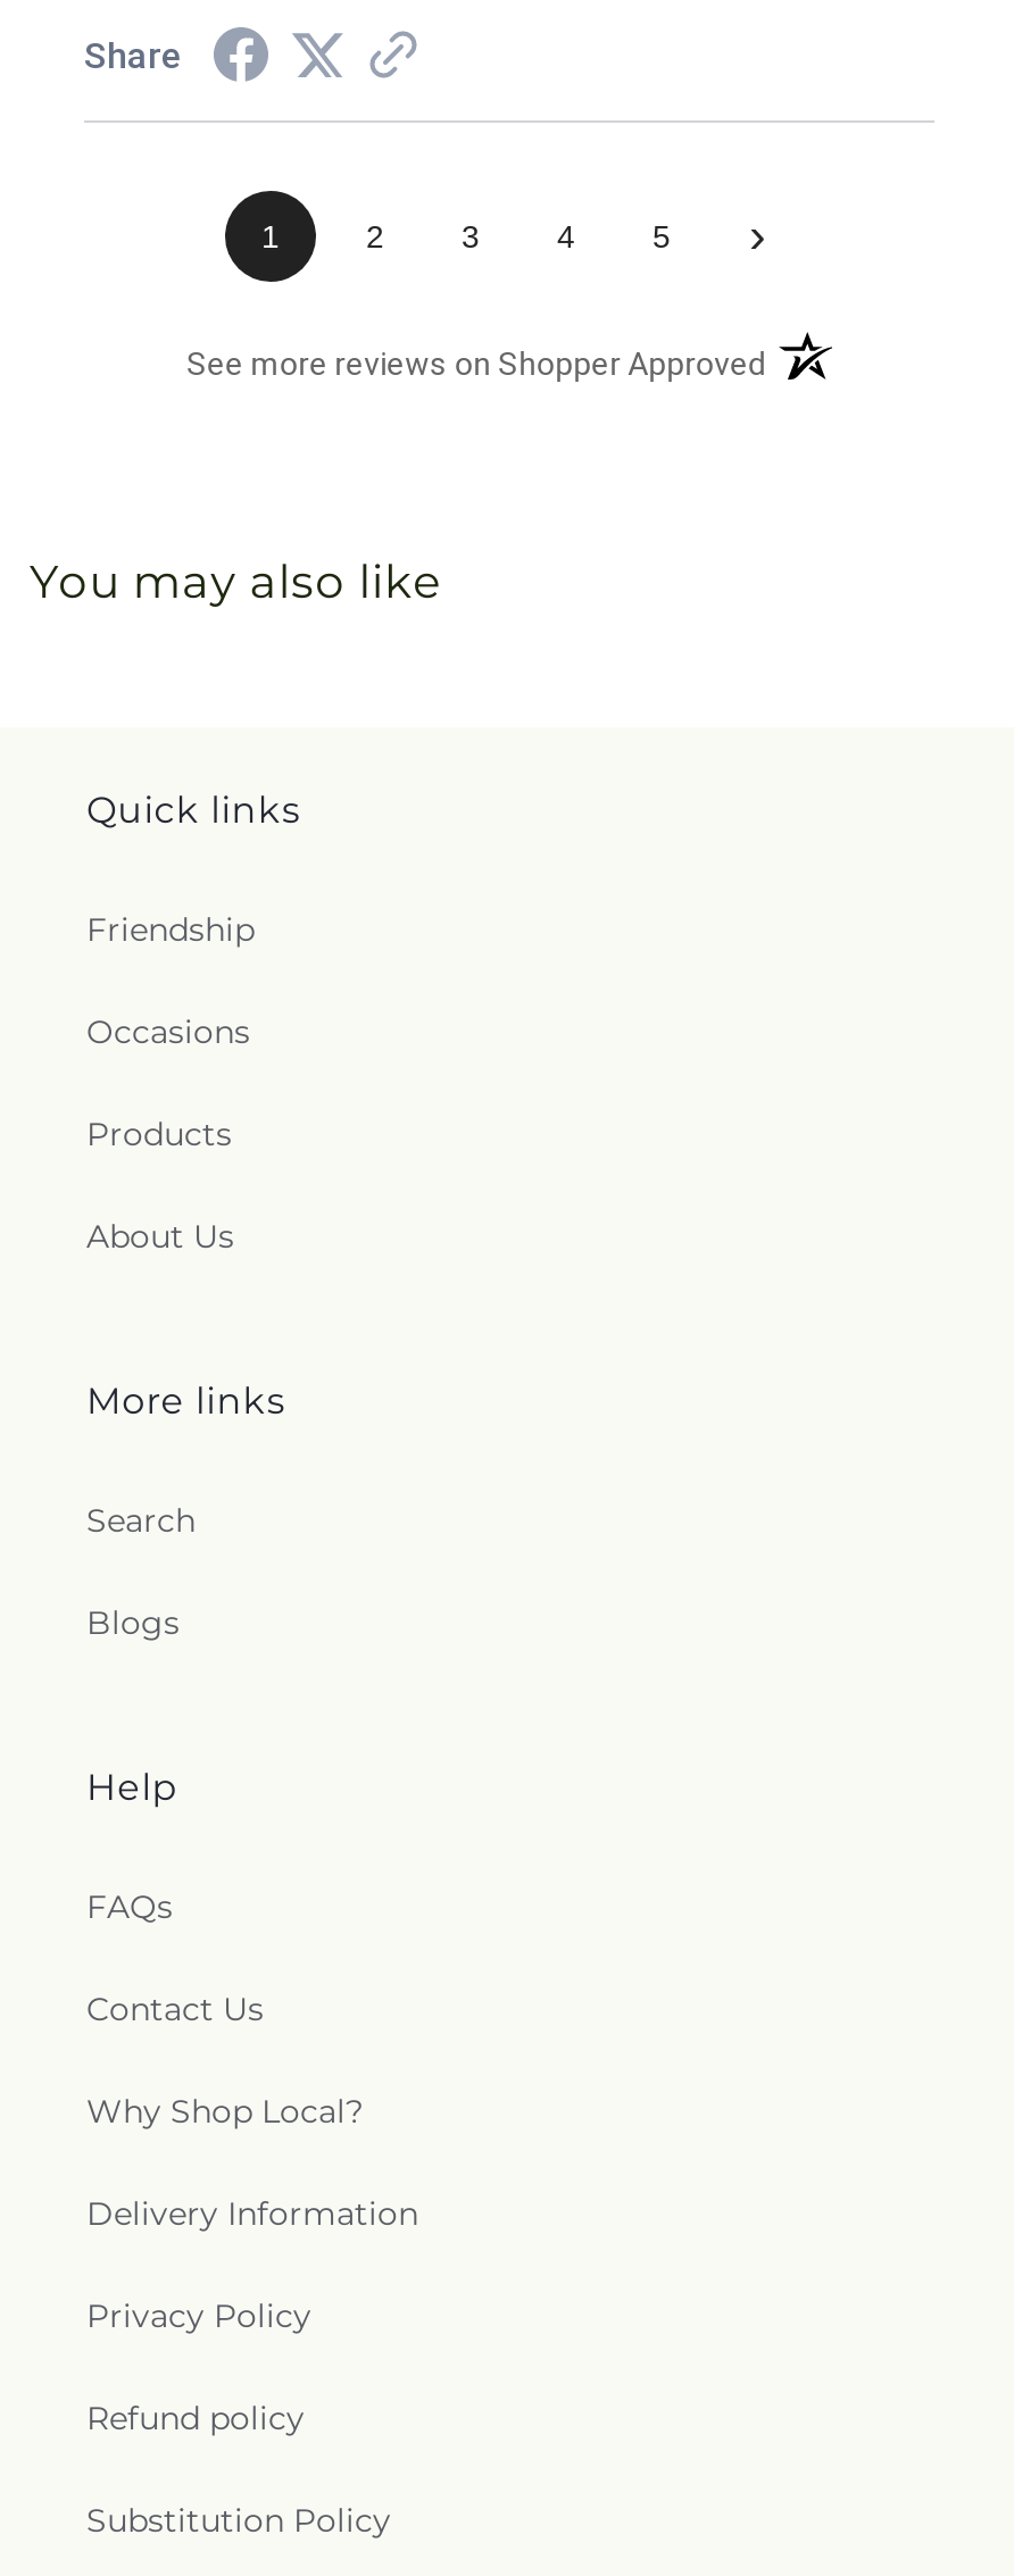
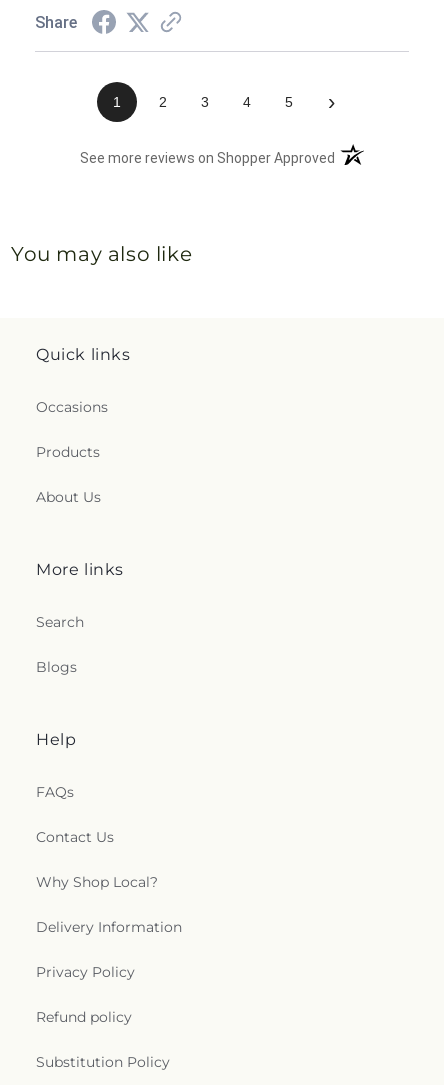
- Friendship
